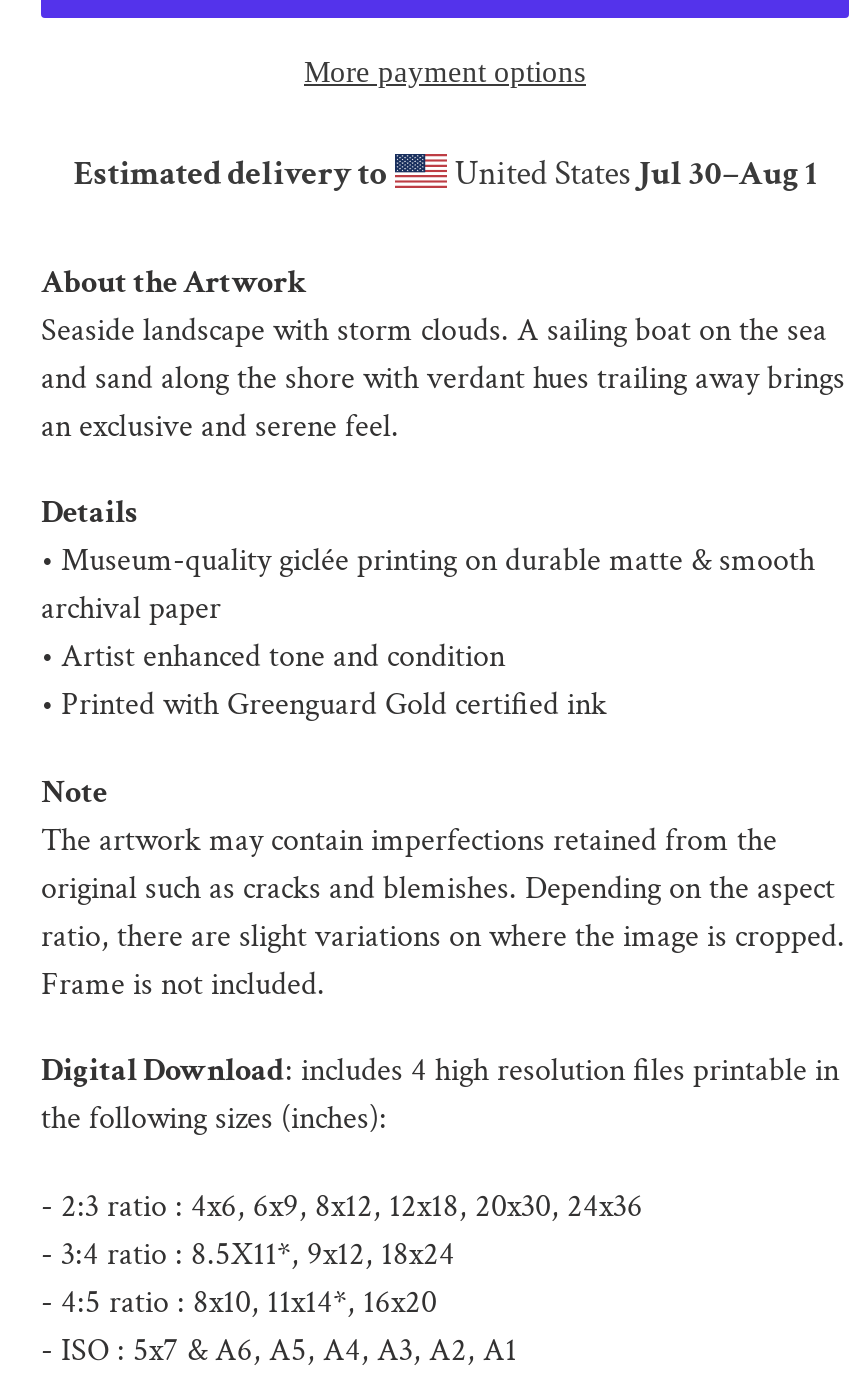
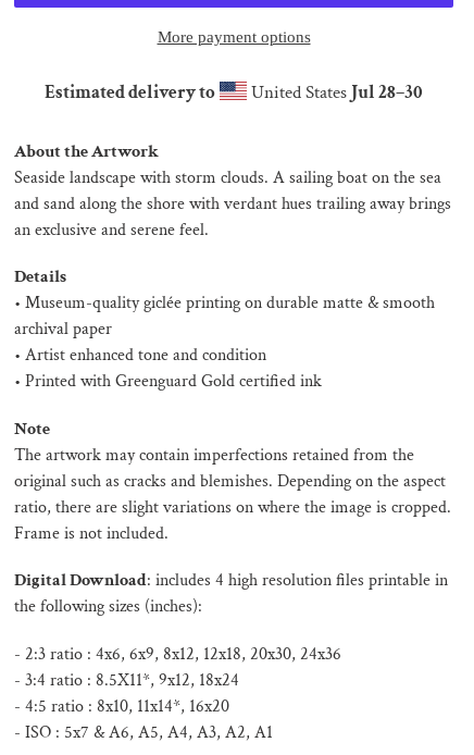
- United States Jul 30–Aug 1
+ United States Jul 28–30
